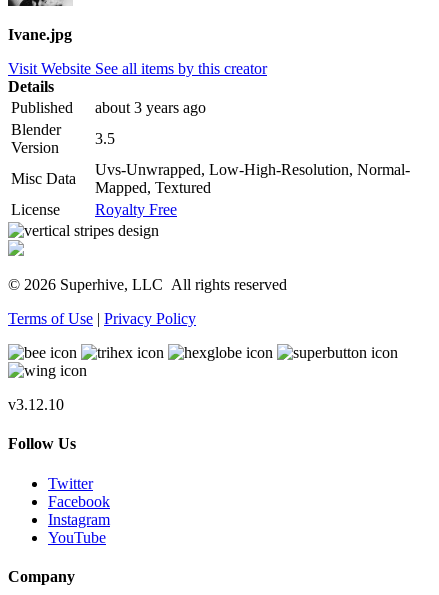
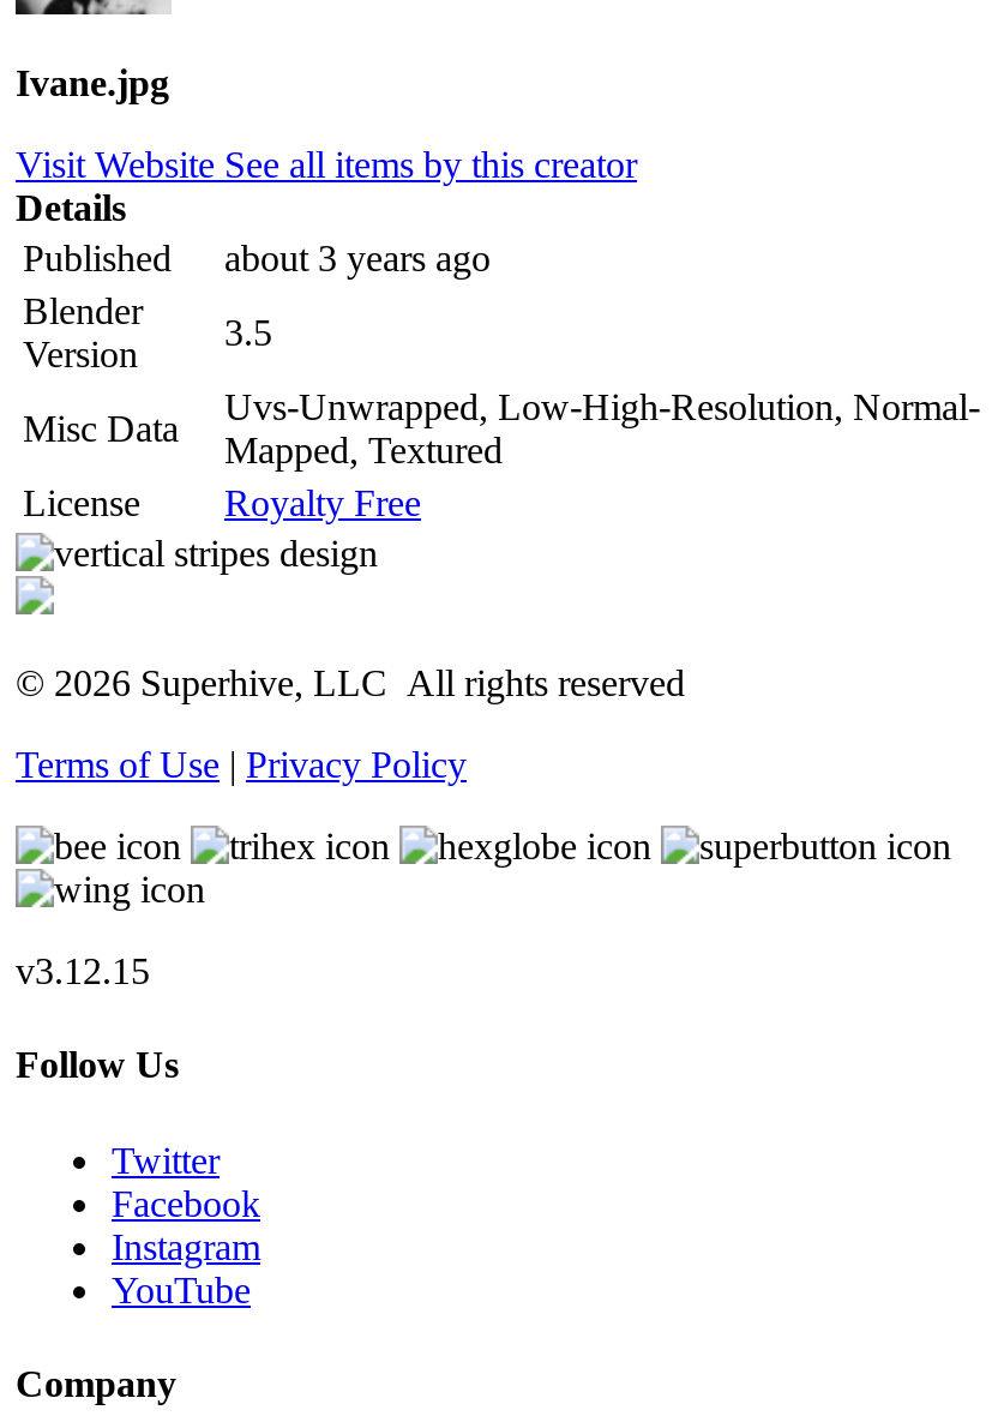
- v3.12.10
+ v3.12.15
